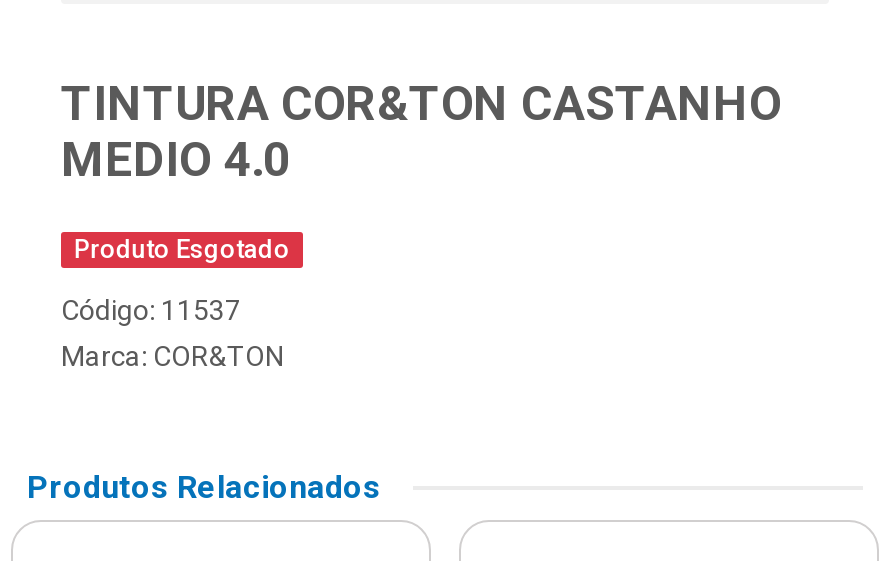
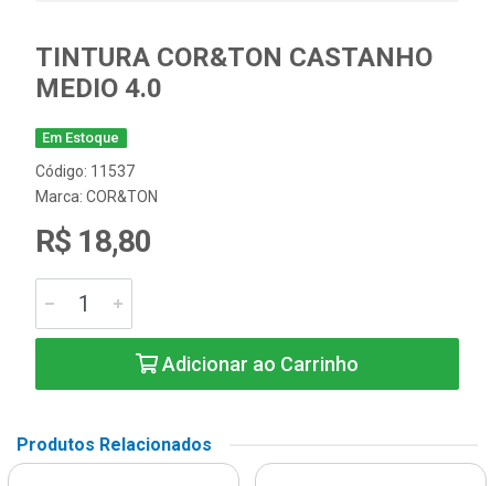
- Produto Esgotado
+ Em Estoque

+ R$ 18,80

+ Adicionar ao Carrinho
